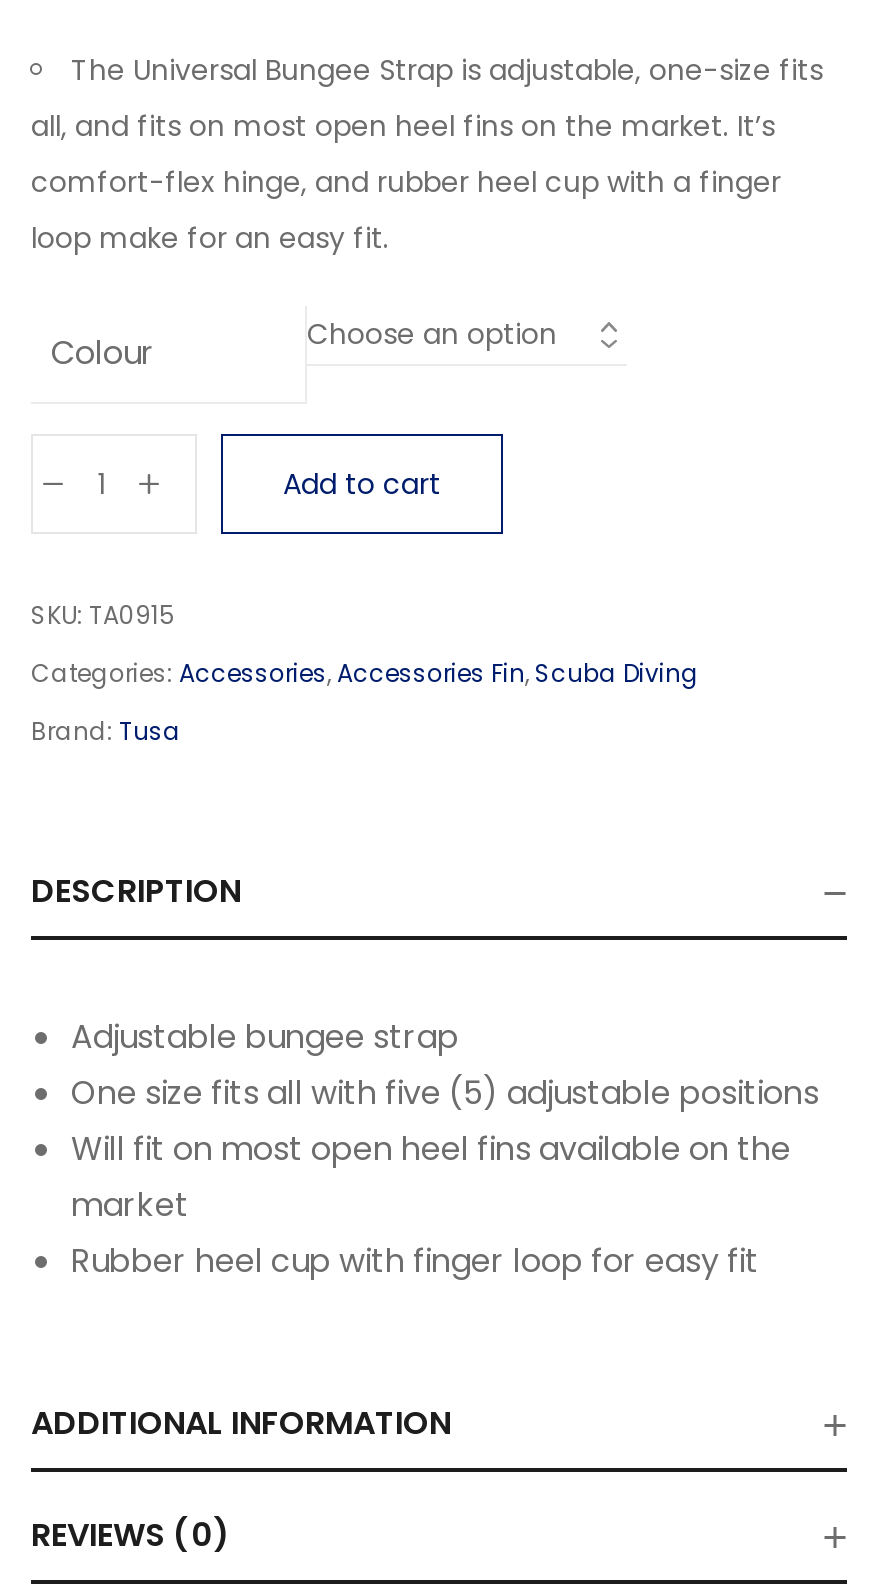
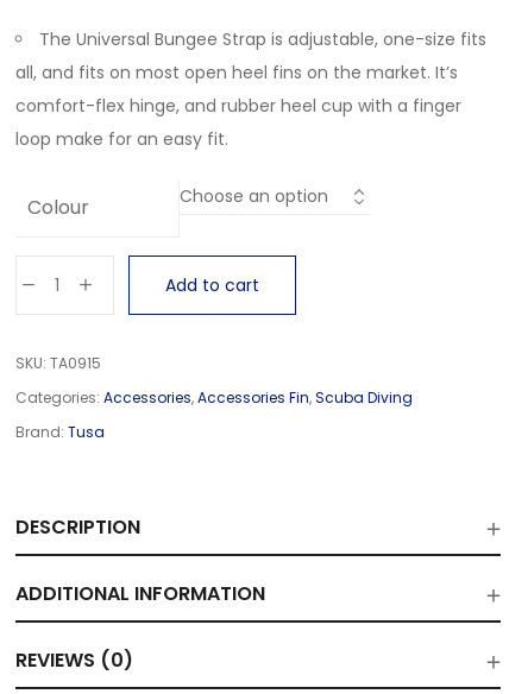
- Adjustable bungee strap
- One size fits all with five (5) adjustable positions
- Will fit on most open heel fins available on the
- market
- Rubber heel cup with finger loop for easy fit
